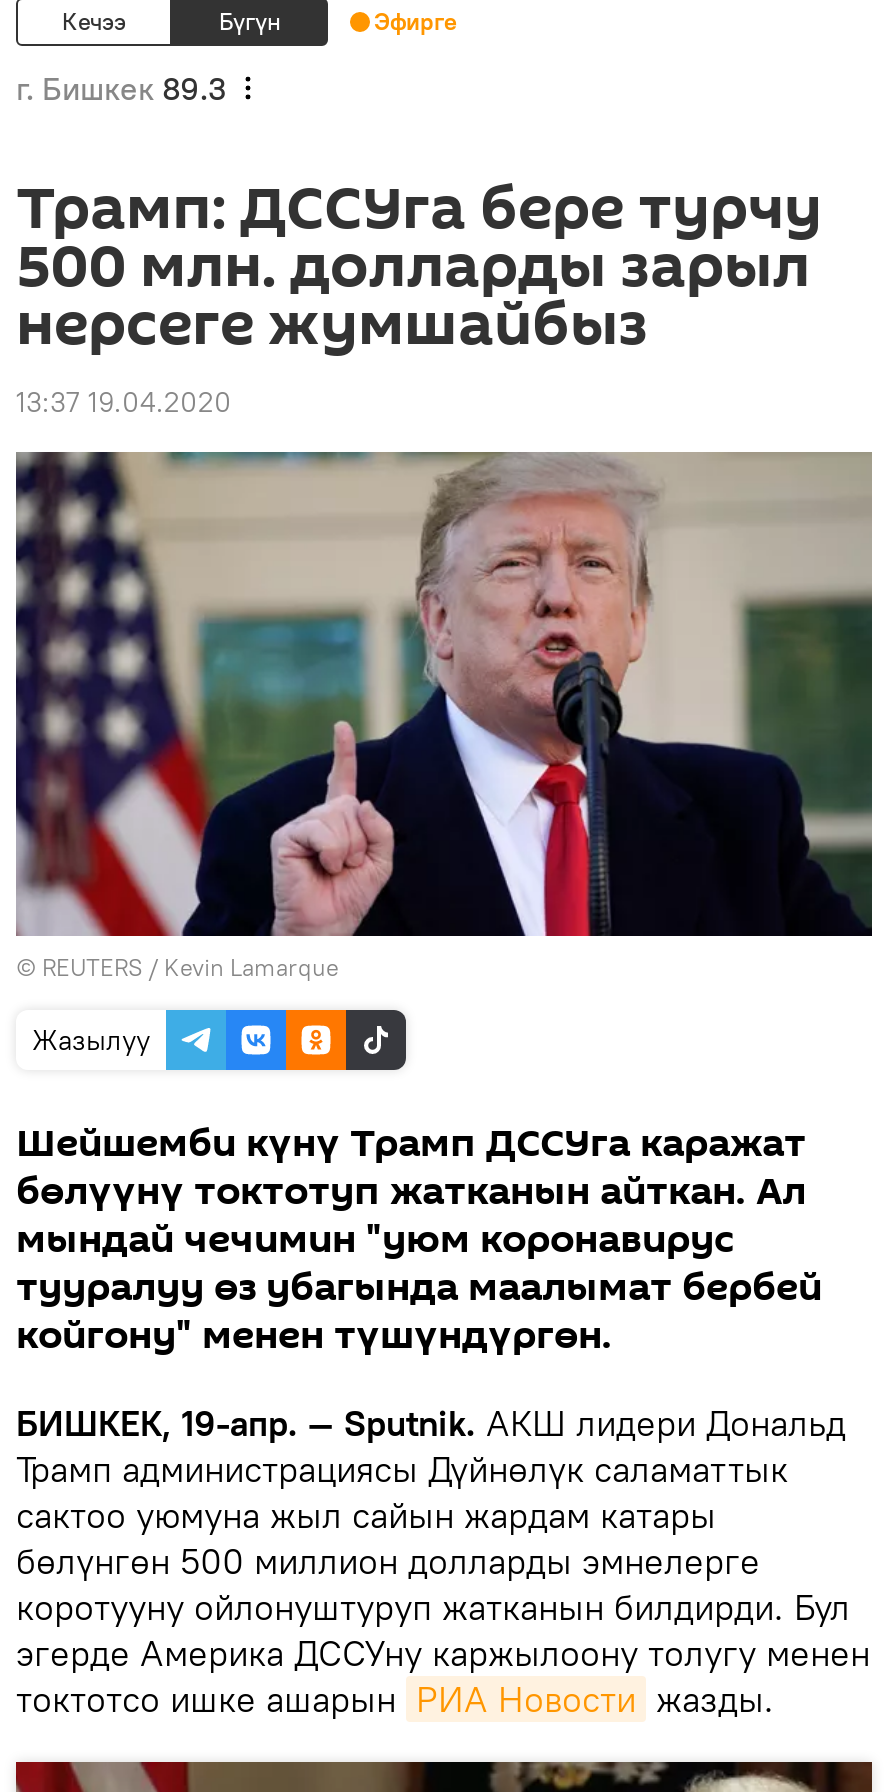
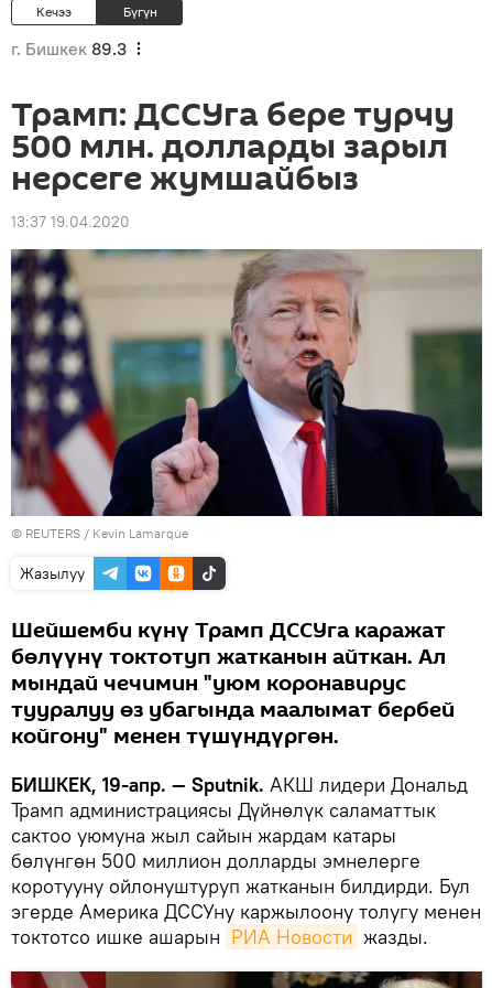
- Эфирге
